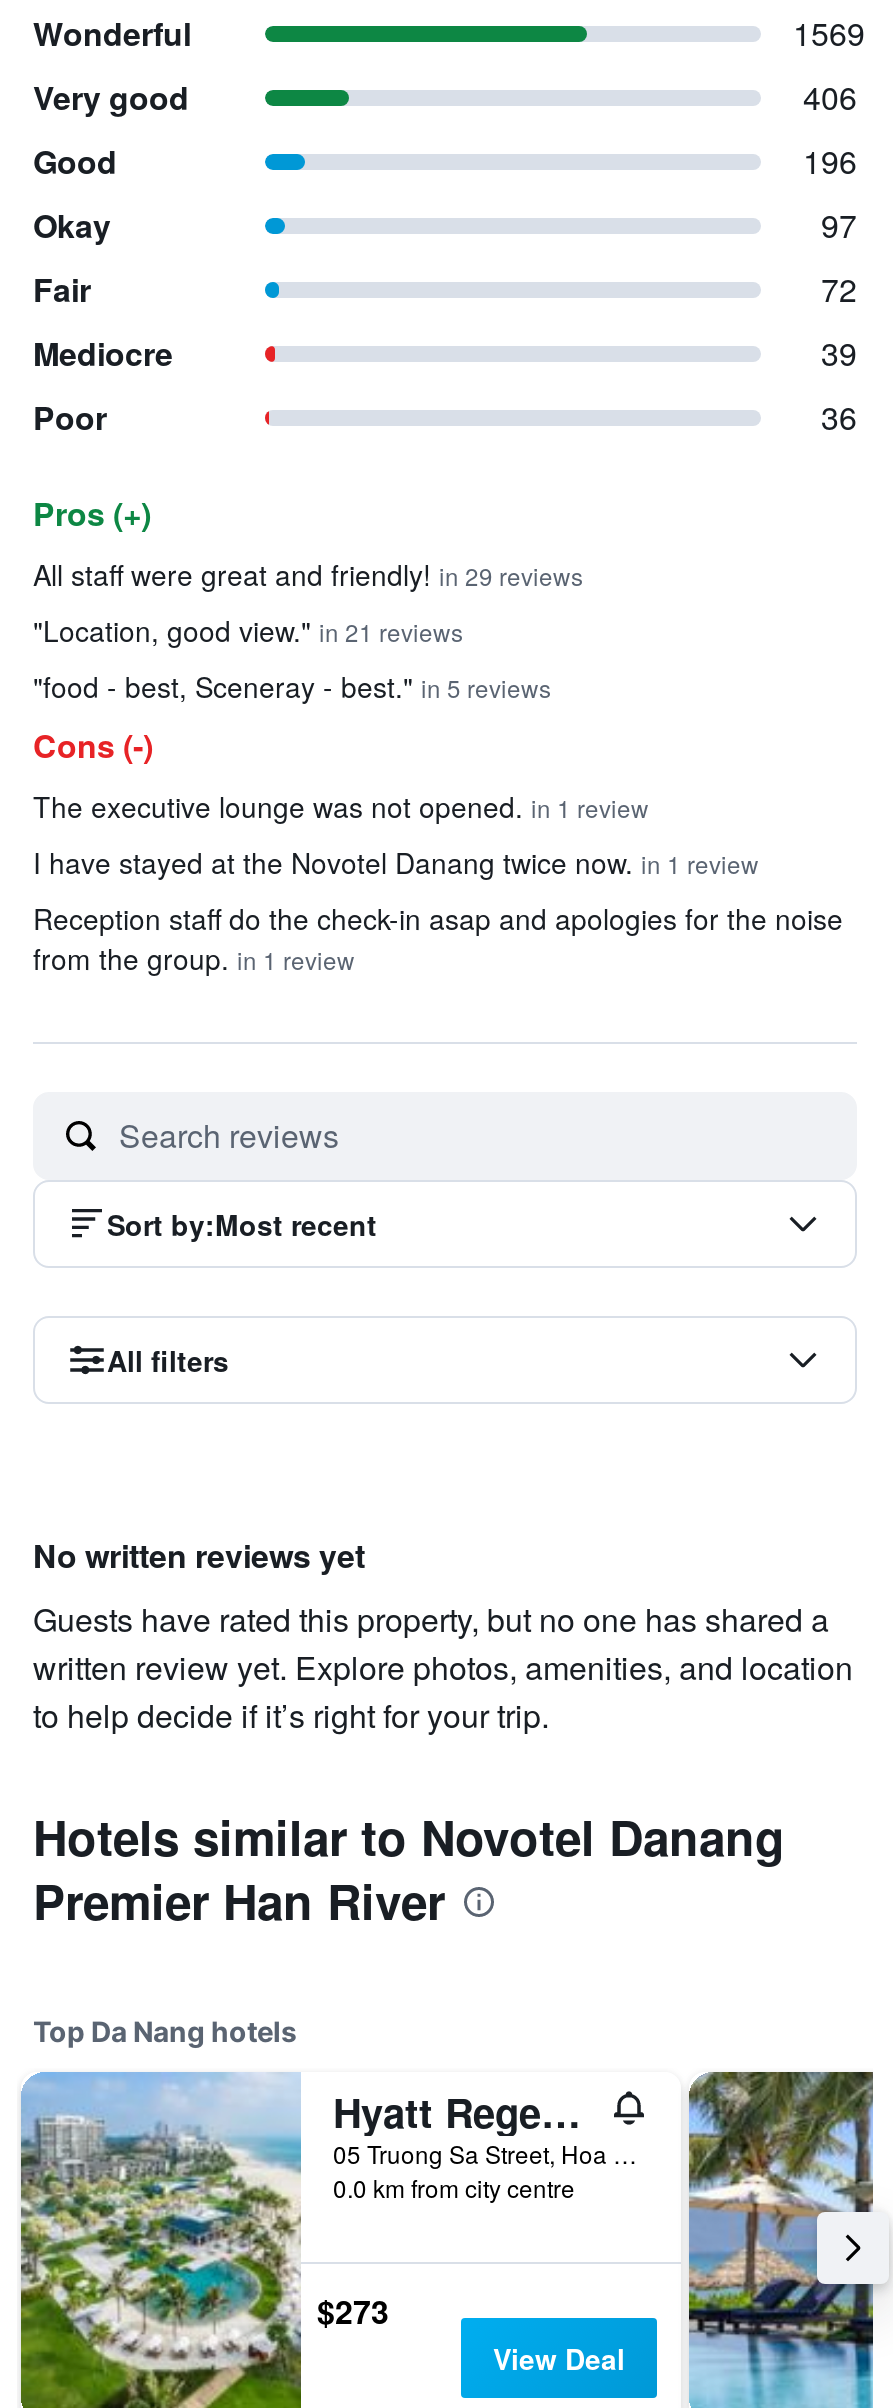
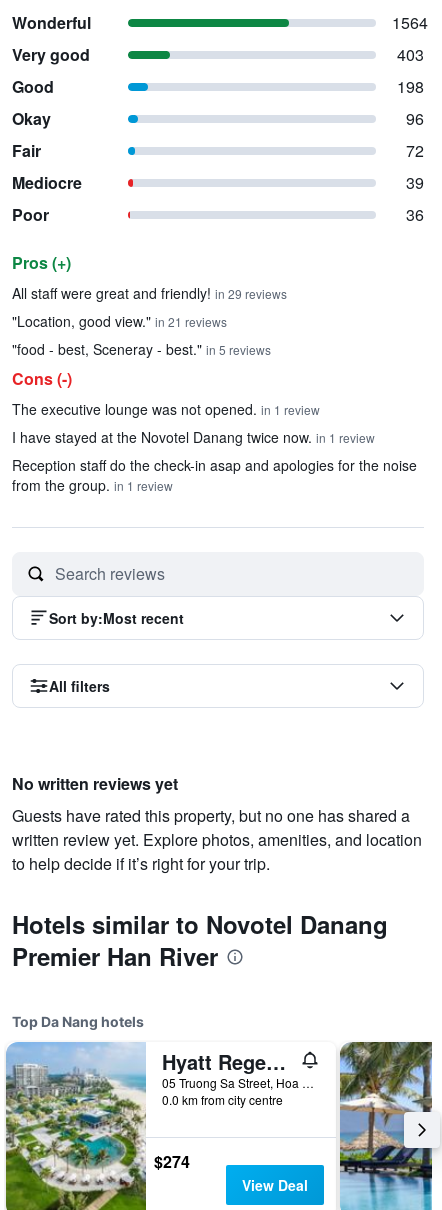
- 1569
+ 1564

- 406
+ 403

- 196
+ 198

- 97
+ 96

- $273
+ $274
